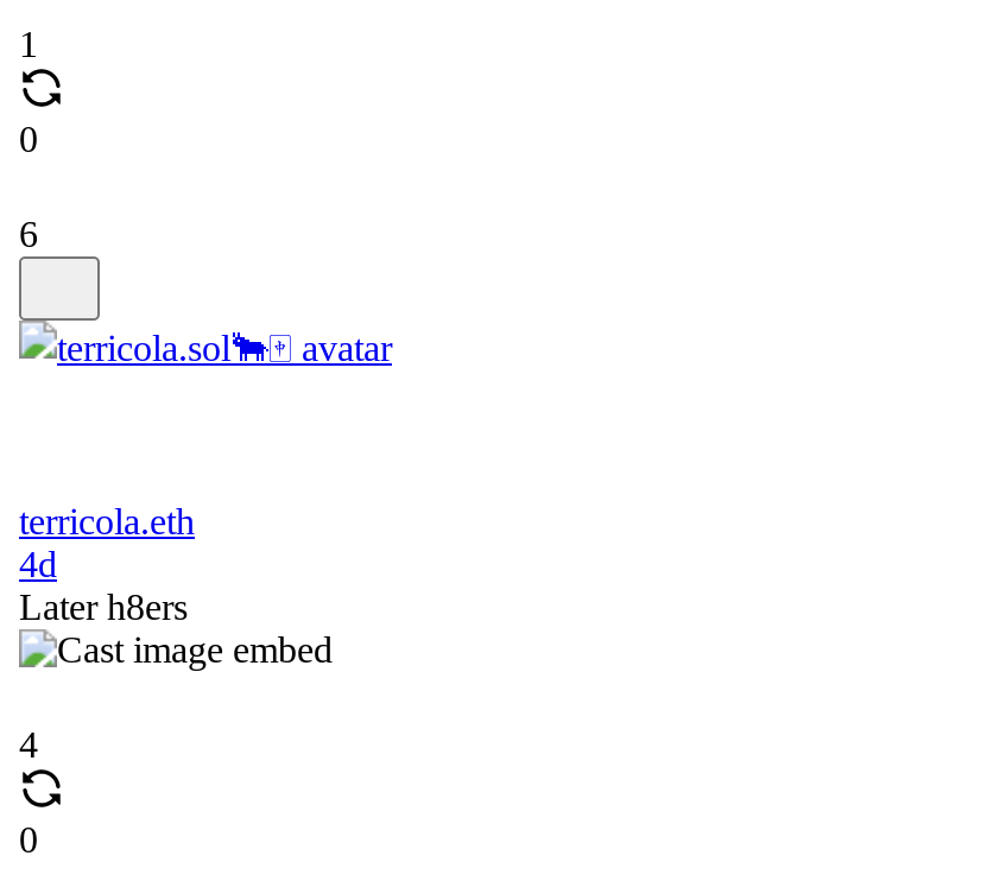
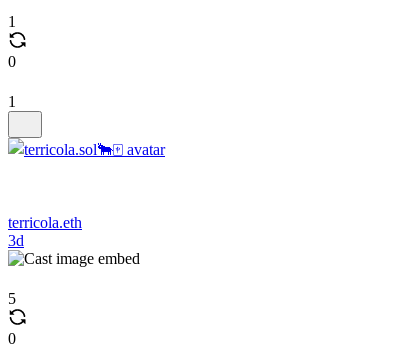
- 6
+ 1

- 4d
- Later h8ers
+ 3d

- 4
+ 5
